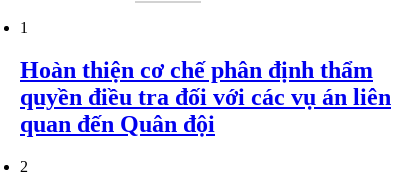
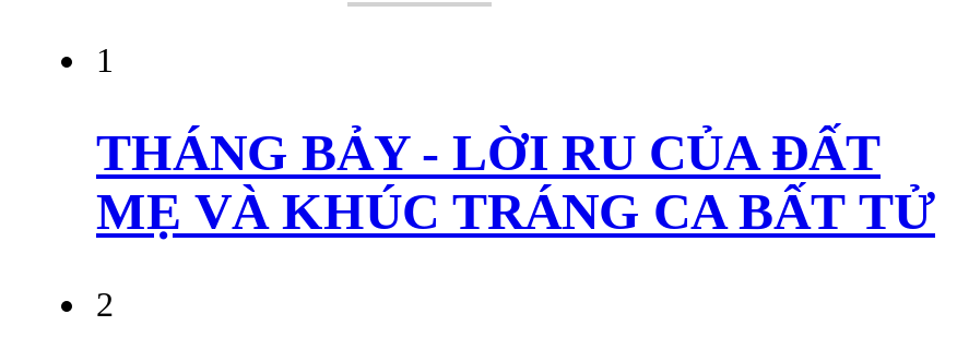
- Hoàn thiện cơ chế phân định thẩm
- quyền điều tra đối với các vụ án liên
- quan đến Quân đội
+ THÁNG BẢY - LỜI RU CỦA ĐẤT
+ MẸ VÀ KHÚC TRÁNG CA BẤT TỬ
